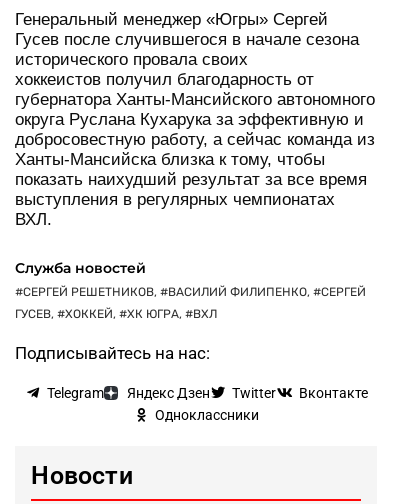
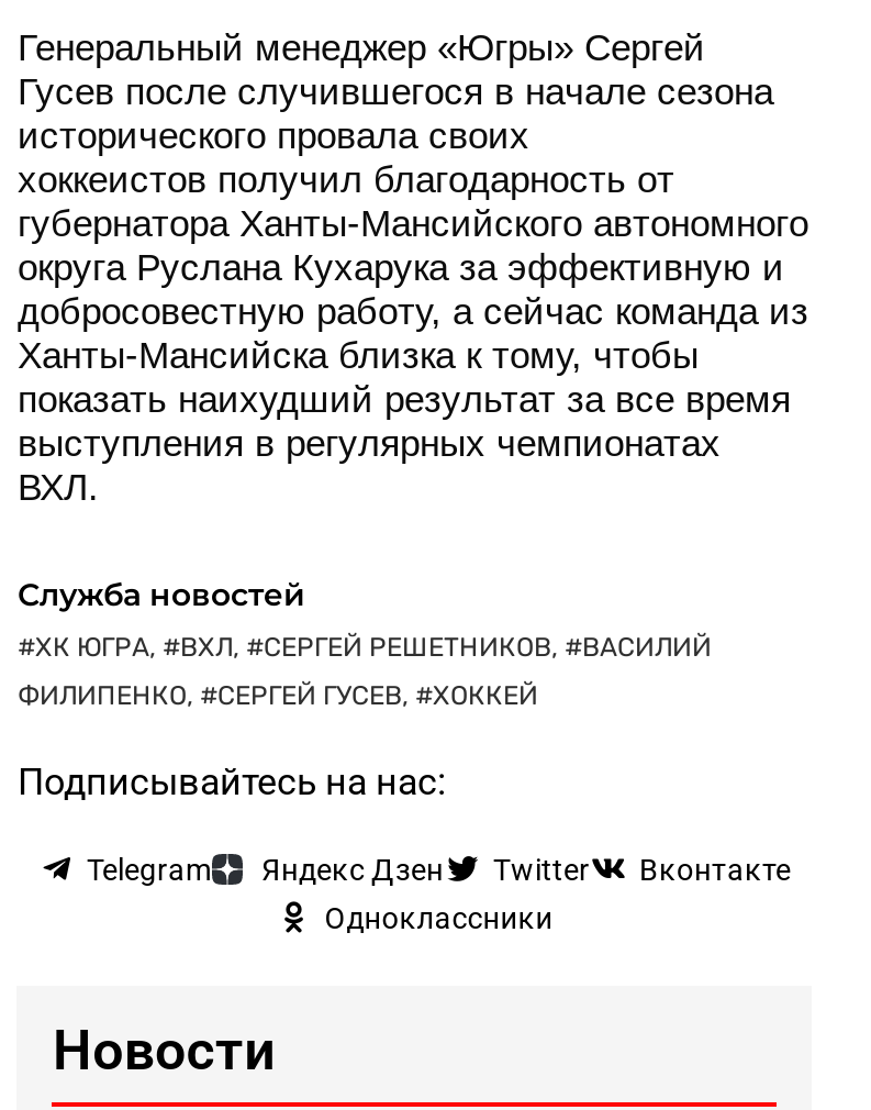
- СЕРГЕЙ РЕШЕТНИКОВ, ВАСИЛИЙ ФИЛИПЕНКО, СЕРГЕЙ
+ ХК ЮГРА, ВХЛ, СЕРГЕЙ РЕШЕТНИКОВ, ВАСИЛИЙ

- ГУСЕВ, ХОККЕЙ, ХК ЮГРА, ВХЛ
+ ФИЛИПЕНКО, СЕРГЕЙ ГУСЕВ, ХОККЕЙ
